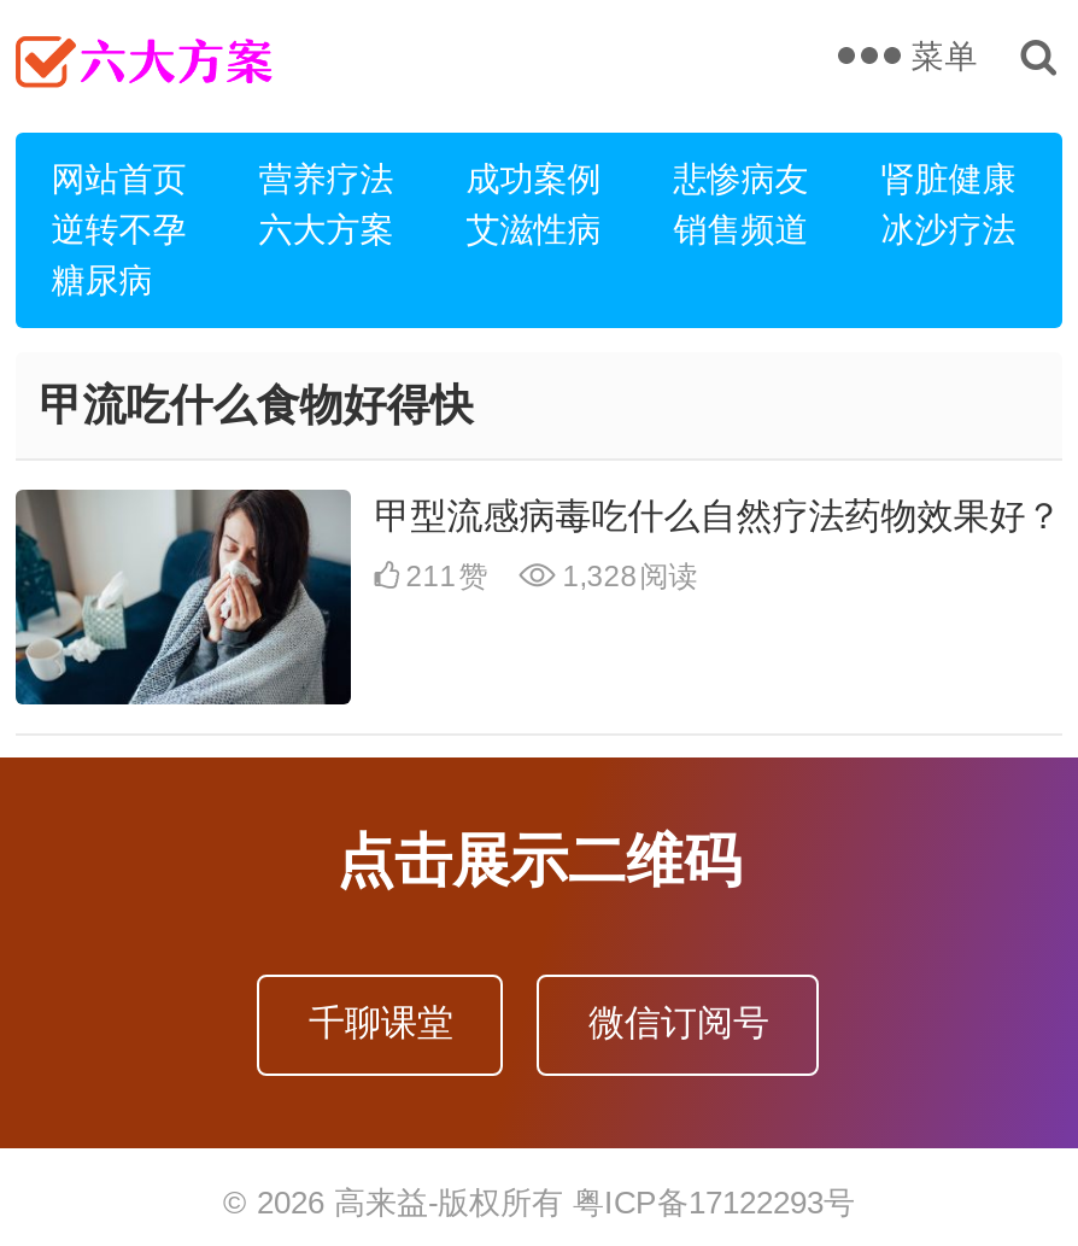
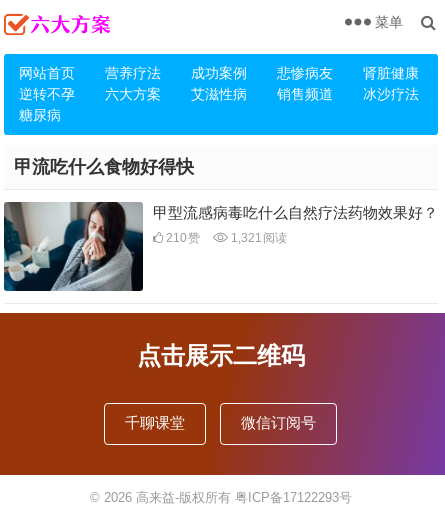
- 211赞
+ 210赞

- 1,328阅读
+ 1,321阅读
